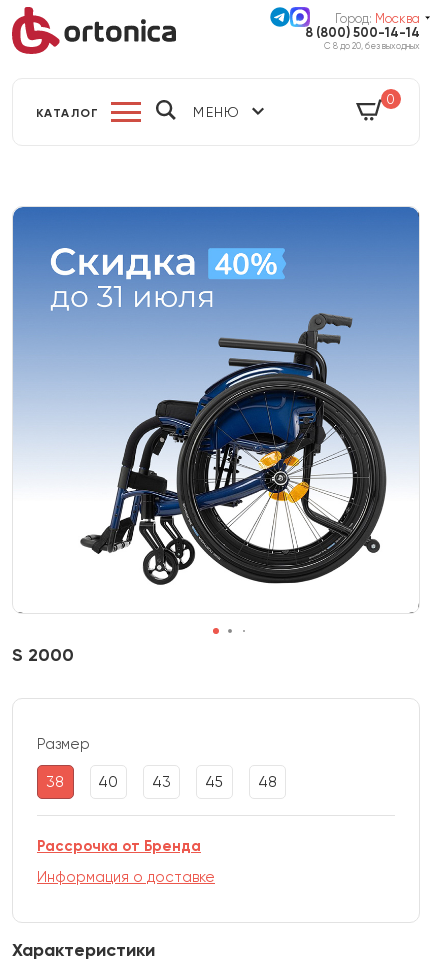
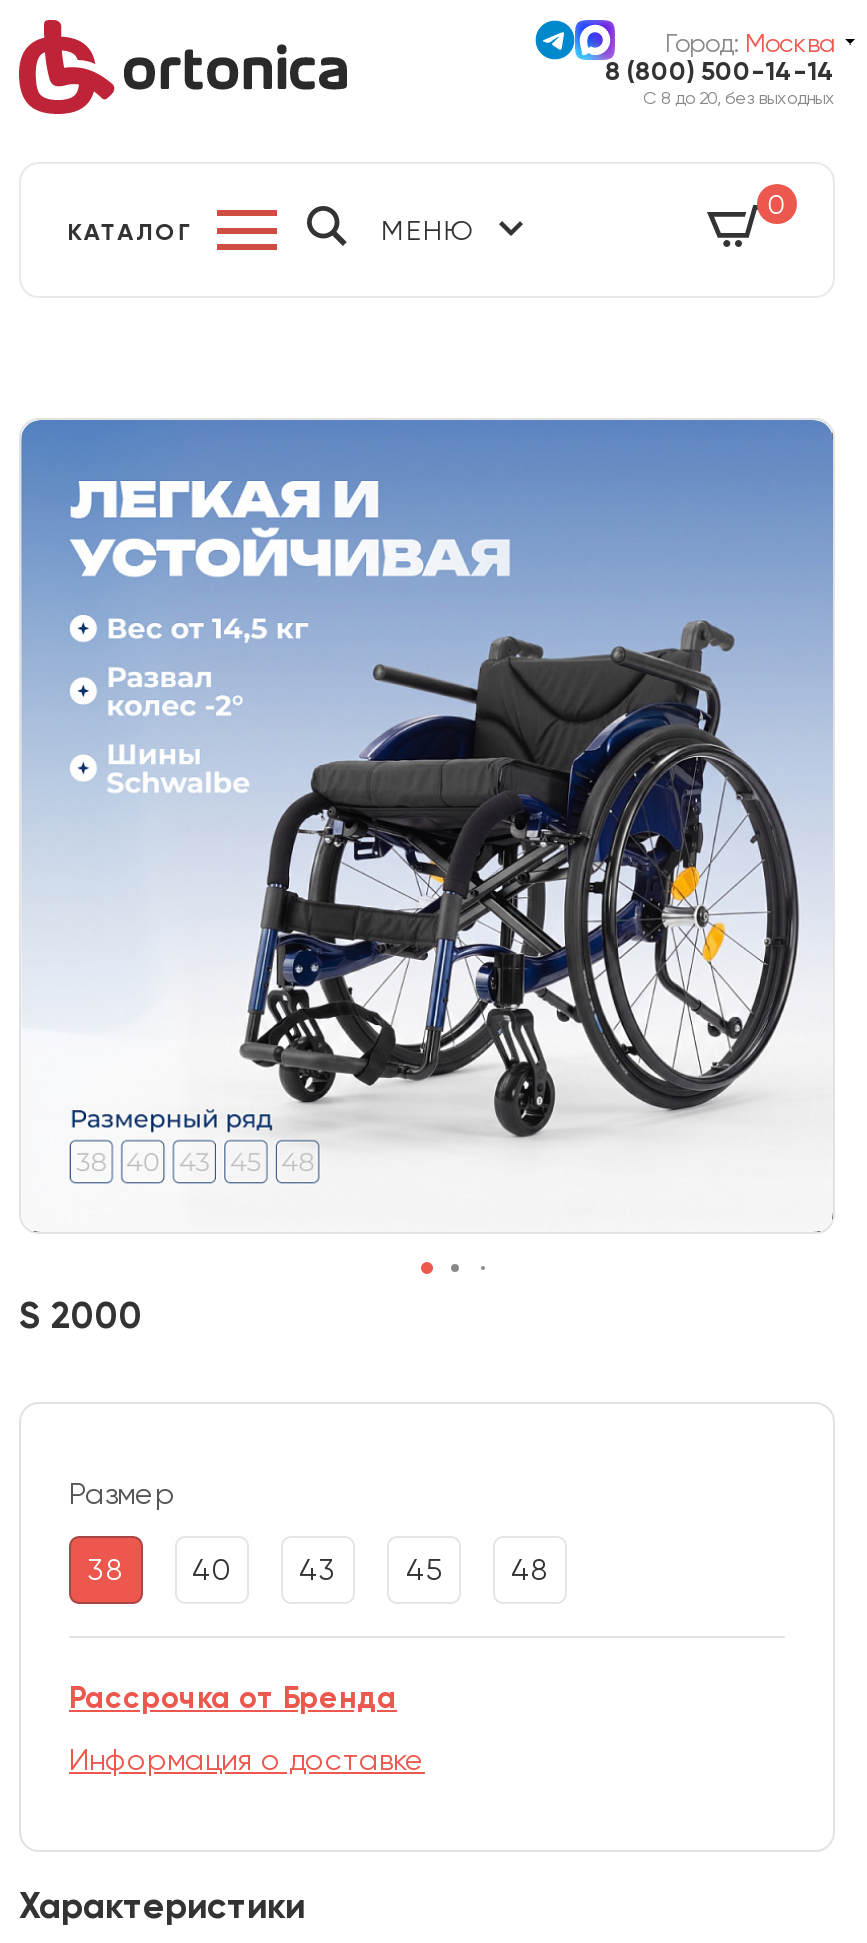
- [image]
+ [image]
